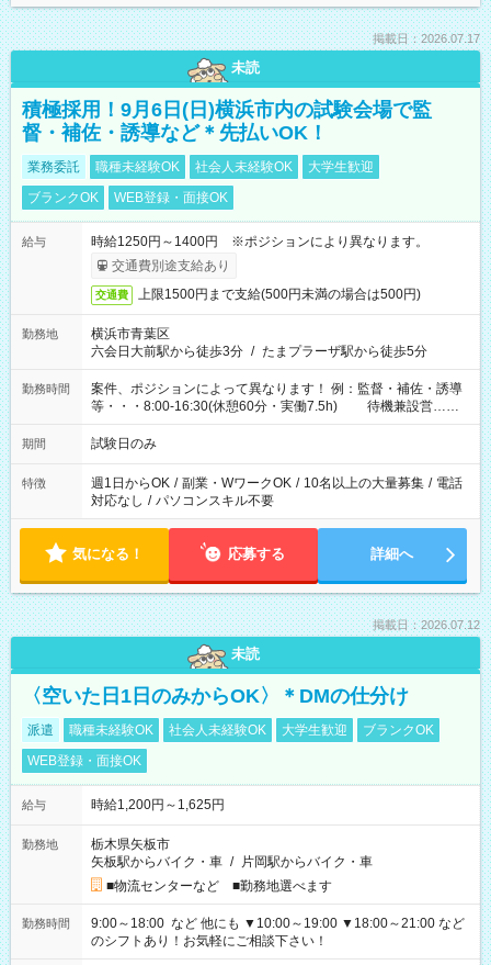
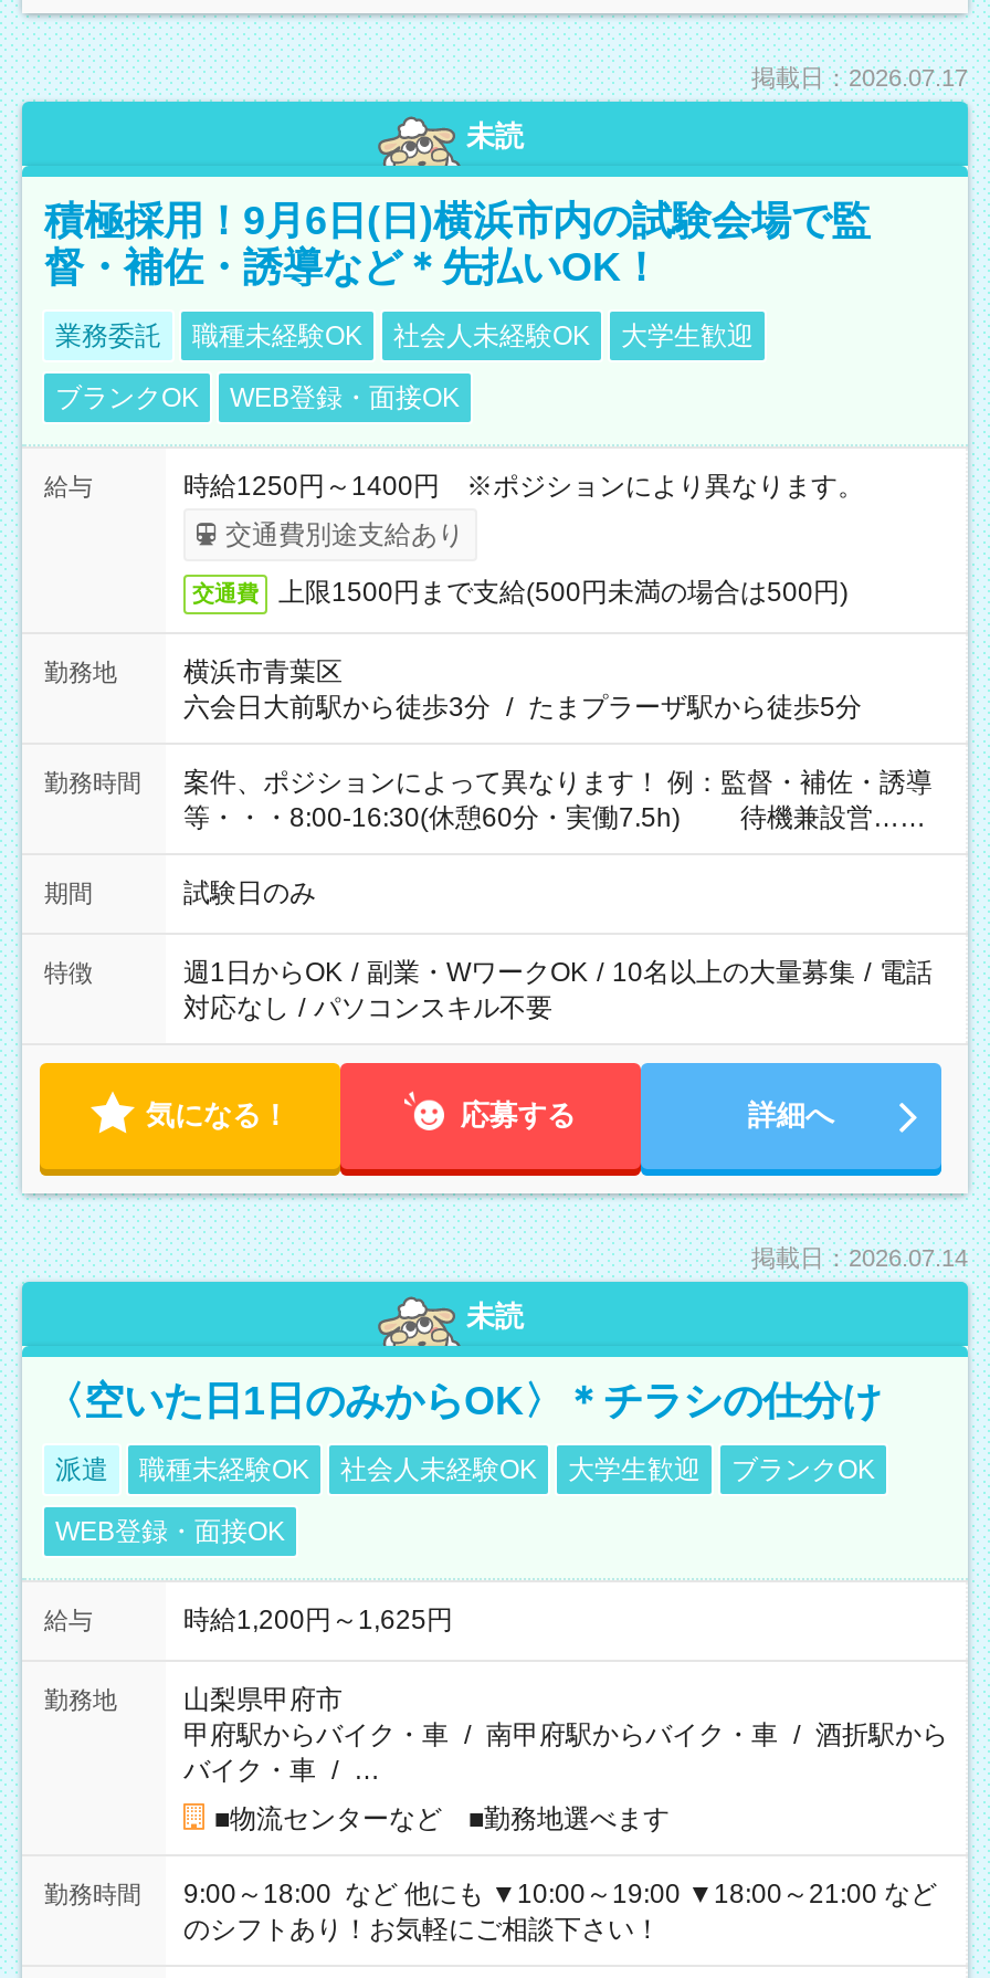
- 掲載日：2026.07.12
+ 掲載日：2026.07.14

- 〈空いた日1日のみからOK〉＊DMの仕分け
+ 〈空いた日1日のみからOK〉＊チラシの仕分け

- 栃木県矢板市
- 矢板駅からバイク・車 / 片岡駅からバイク・車
+ 山梨県甲府市
+ 甲府駅からバイク・車 / 南甲府駅からバイク・車 / 酒折駅から
+ バイク・車 / …
